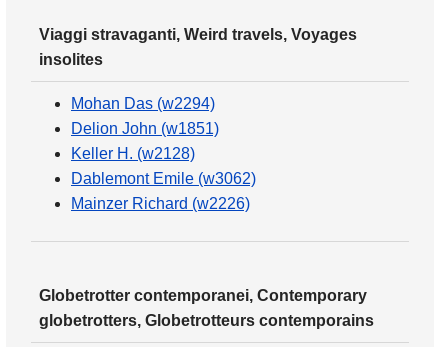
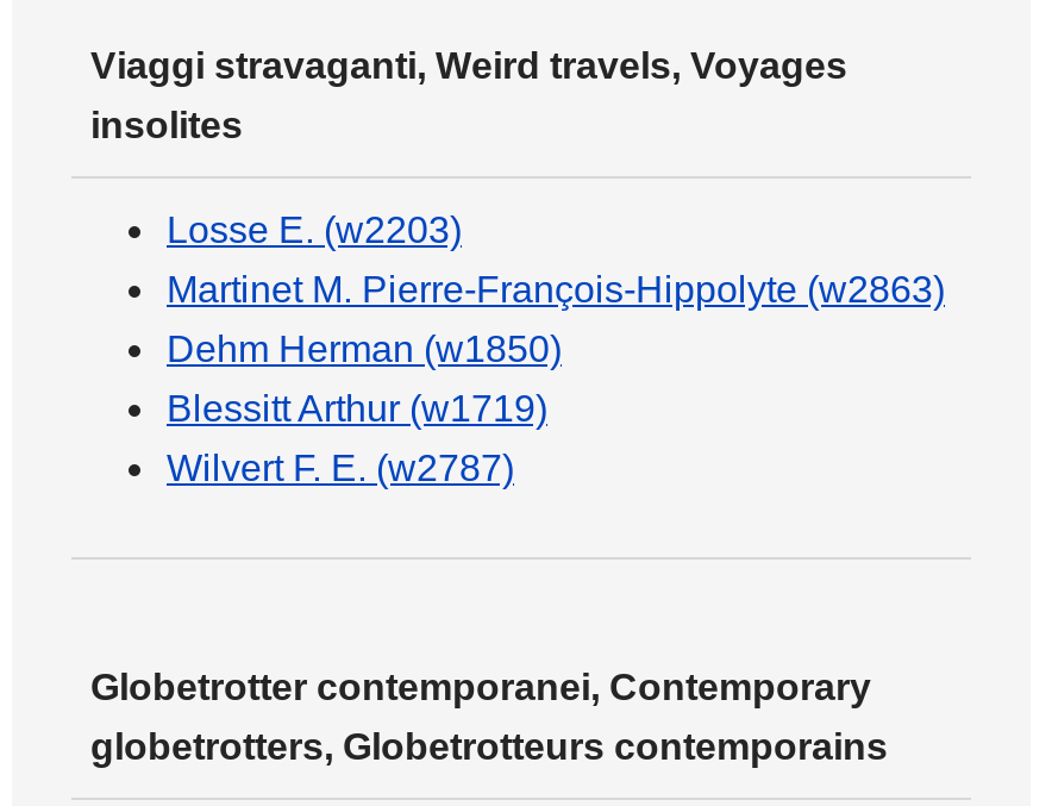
- Mohan Das (w2294)
+ Losse E. (w2203)

- Delion John (w1851)
+ Martinet M. Pierre-François-Hippolyte (w2863)

- Keller H. (w2128)
+ Dehm Herman (w1850)

- Dablemont Emile (w3062)
+ Blessitt Arthur (w1719)

- Mainzer Richard (w2226)
+ Wilvert F. E. (w2787)
